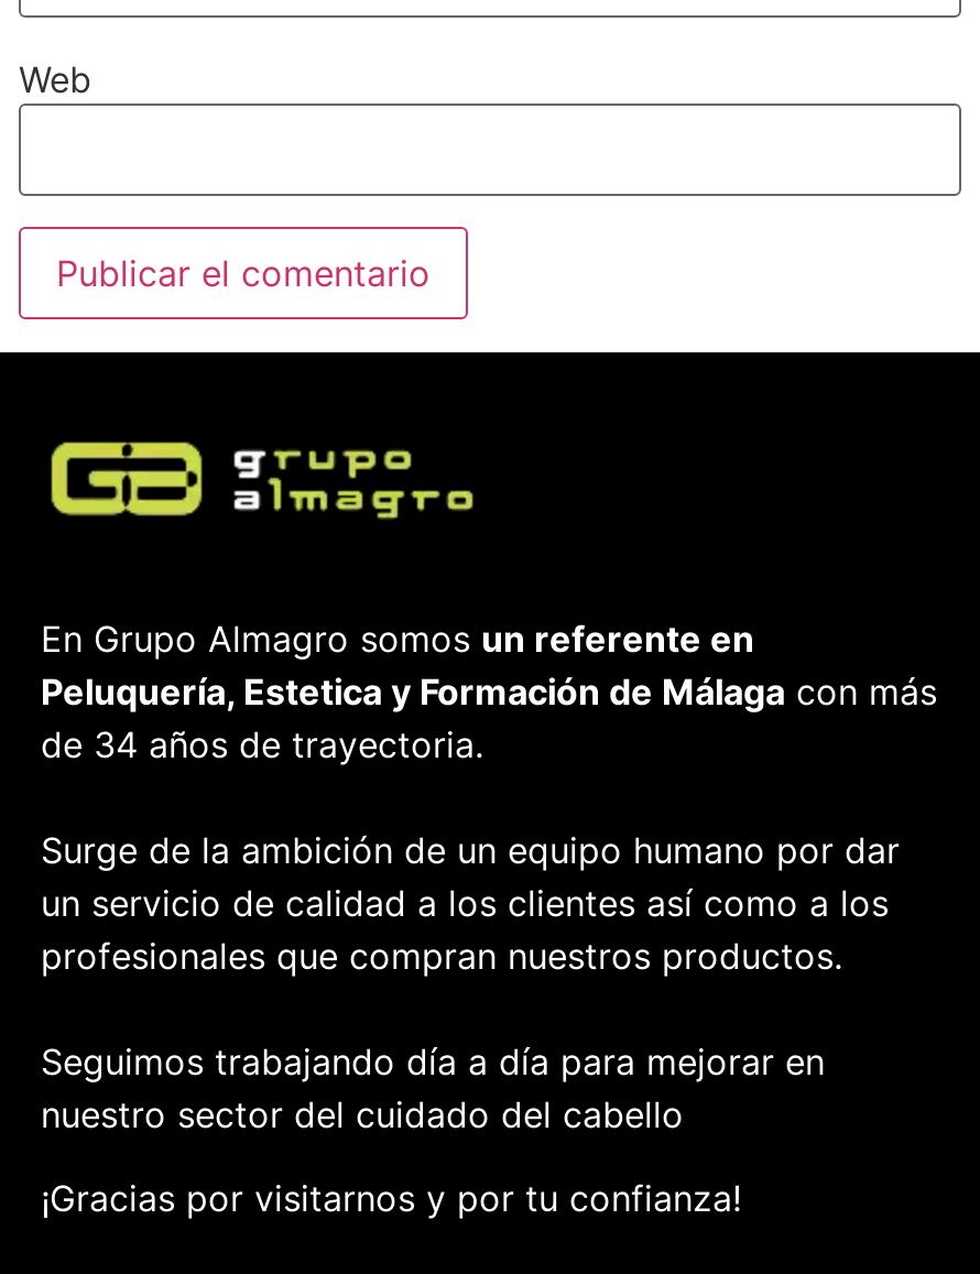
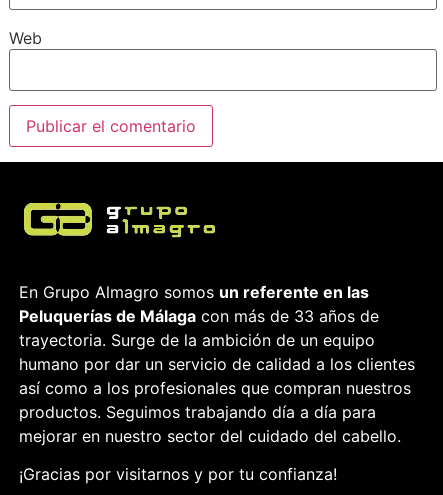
- En Grupo Almagro somos un referente en
- Peluquería, Estetica y Formación de Málaga con más
- de 34 años de trayectoria.
- Surge de la ambición de un equipo humano por dar
- un servicio de calidad a los clientes así como a los
- profesionales que compran nuestros productos.
- Seguimos trabajando día a día para mejorar en
- nuestro sector del cuidado del cabello
+ En Grupo Almagro somos un referente en las
+ Peluquerías de Málaga con más de 33 años de
+ trayectoria. Surge de la ambición de un equipo
+ humano por dar un servicio de calidad a los clientes
+ así como a los profesionales que compran nuestros
+ productos. Seguimos trabajando día a día para
+ mejorar en nuestro sector del cuidado del cabello.
